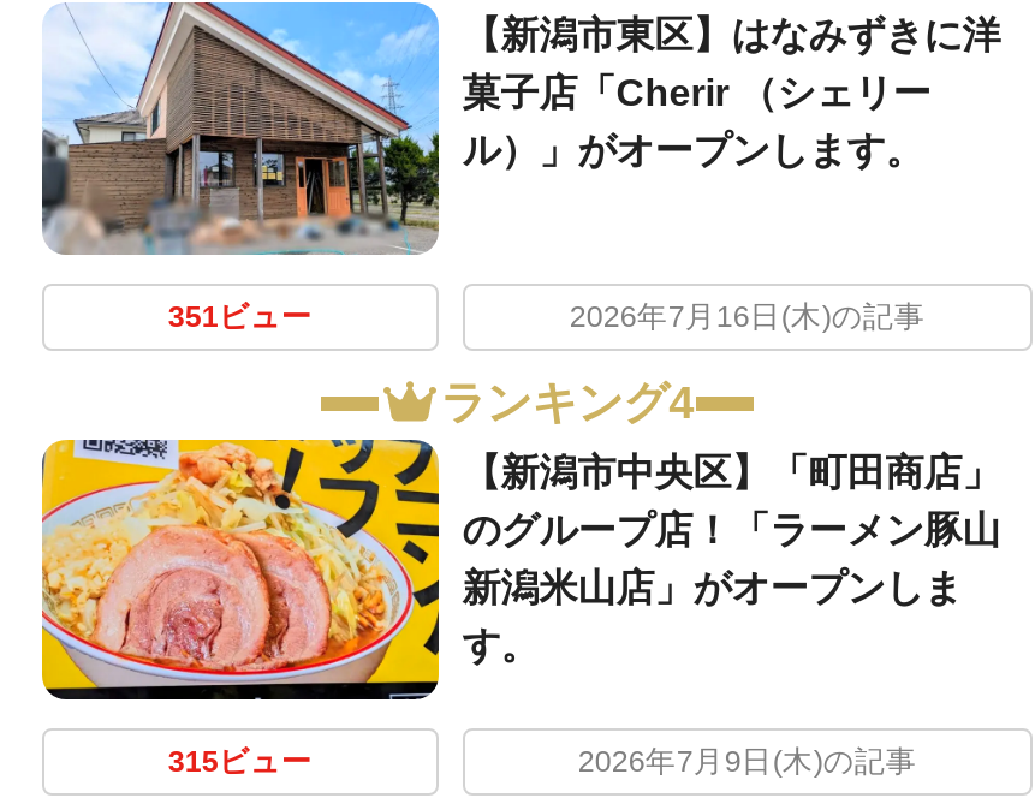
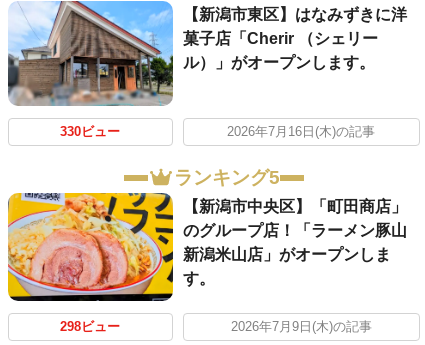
- 351ビュー
+ 330ビュー

- ランキング4
+ ランキング5

- 315ビュー
+ 298ビュー
